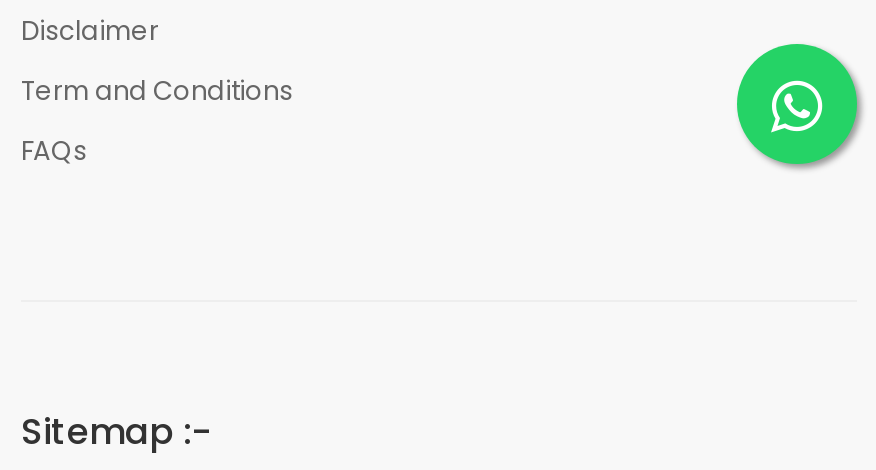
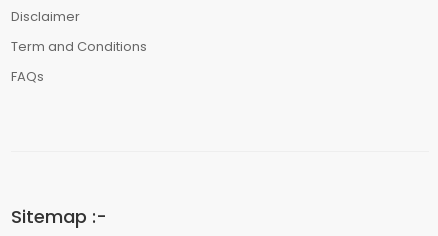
- [image]
